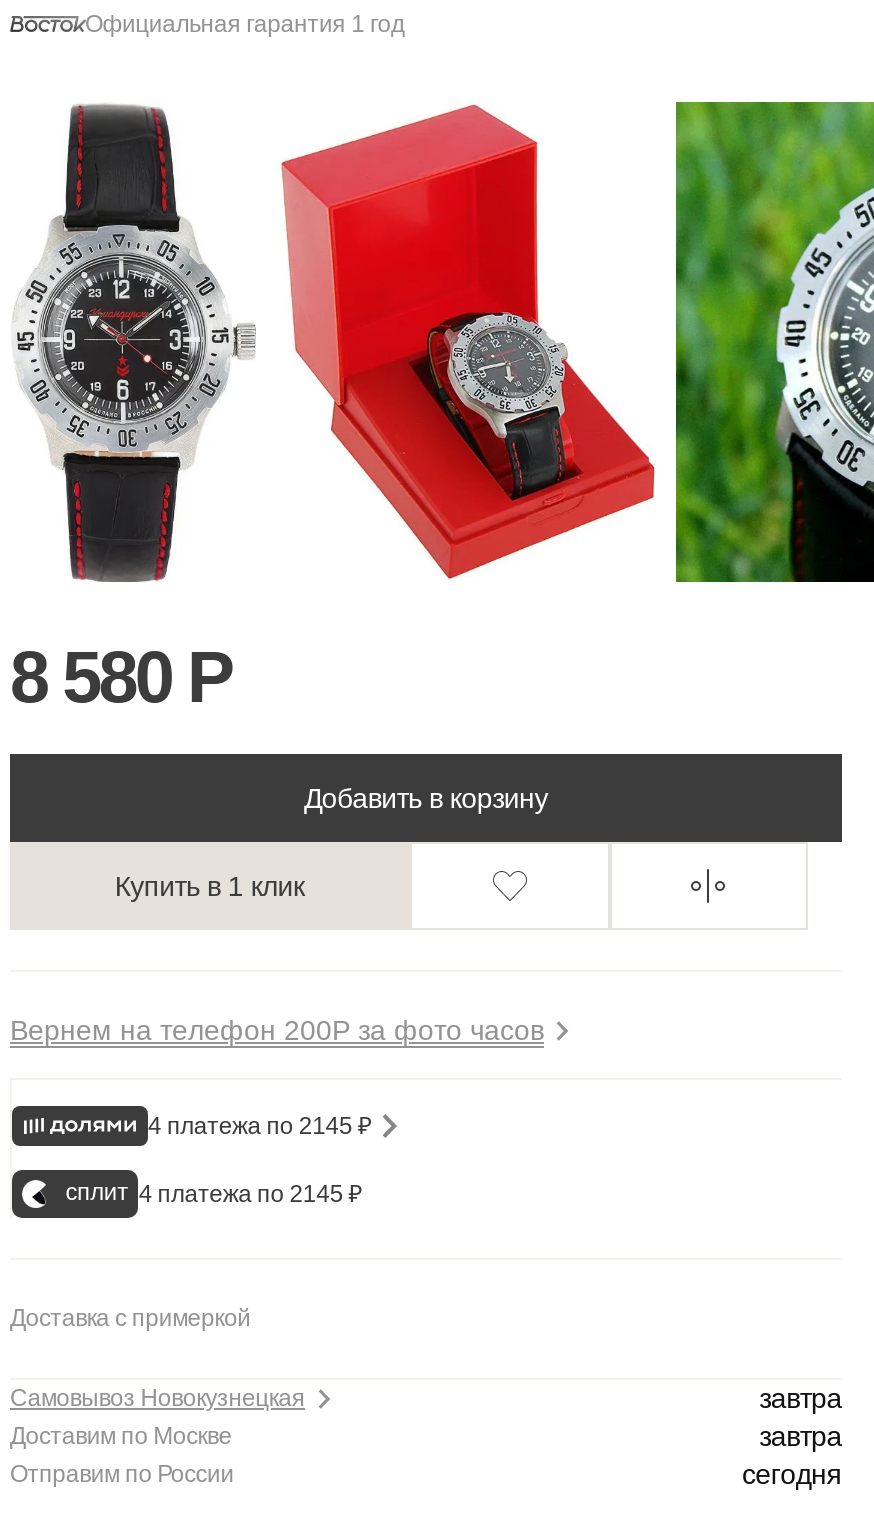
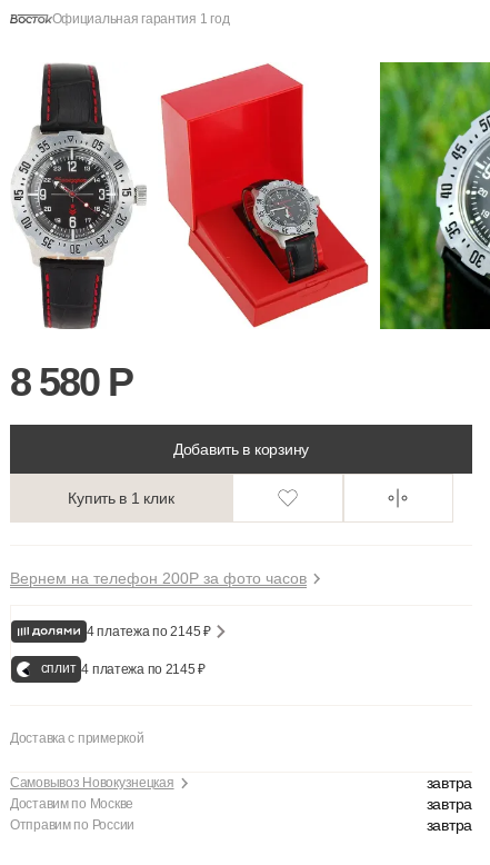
- сегодня
+ завтра
